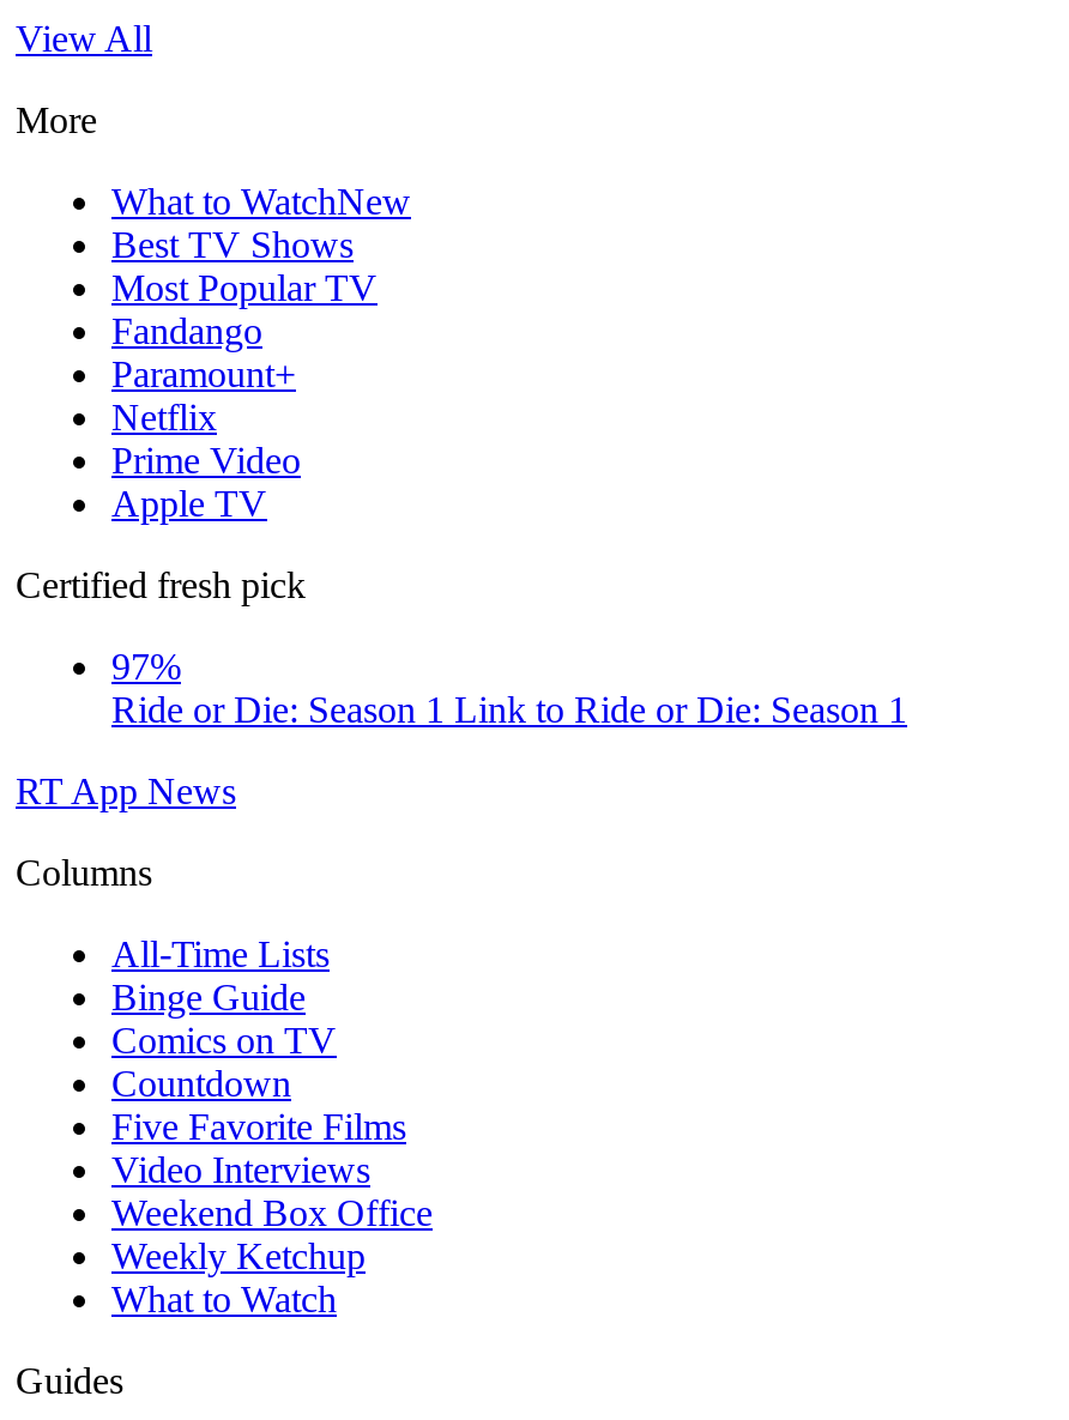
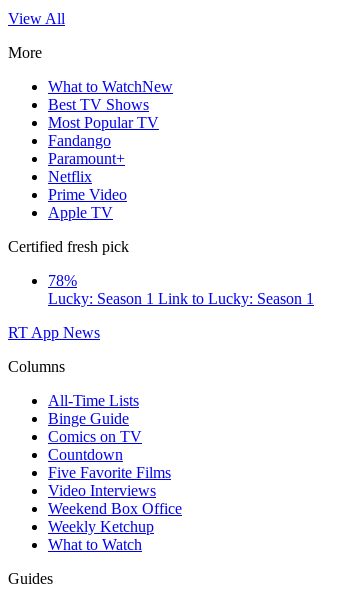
- 97%
- Ride or Die: Season 1 Link to Ride or Die: Season 1
+ 78%
+ Lucky: Season 1 Link to Lucky: Season 1
